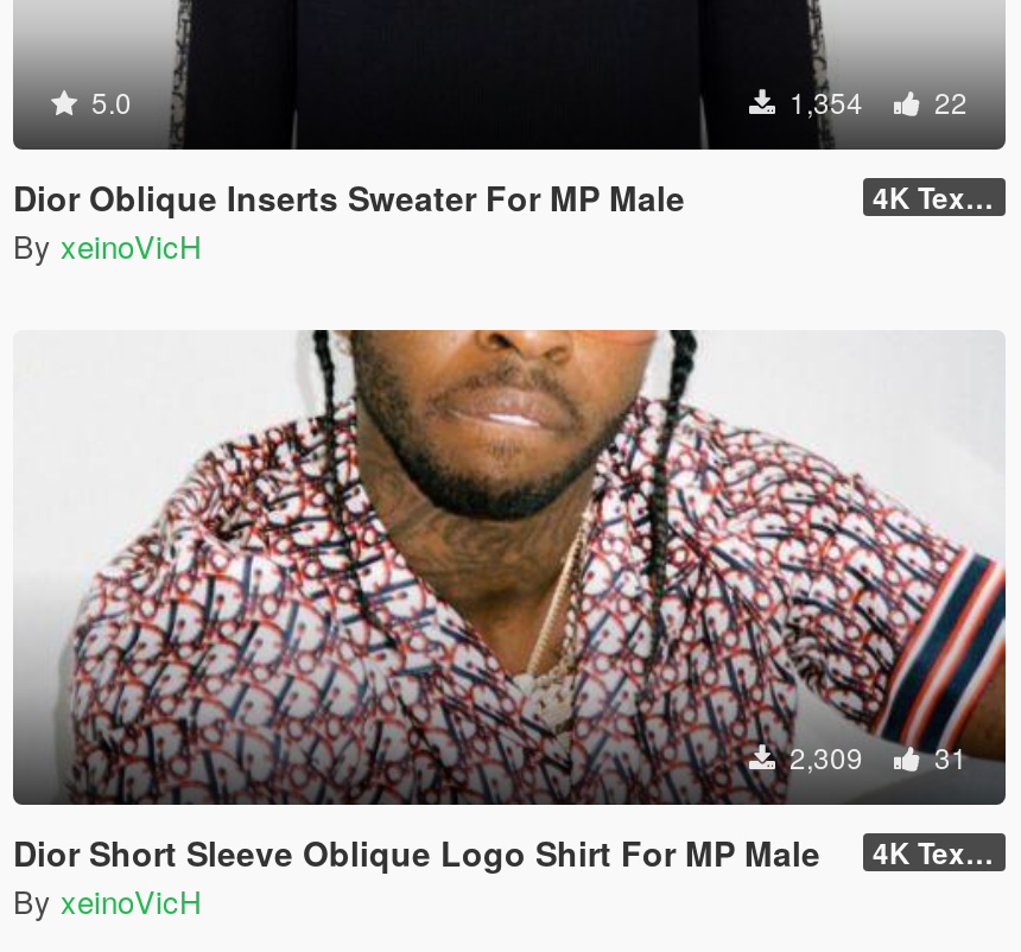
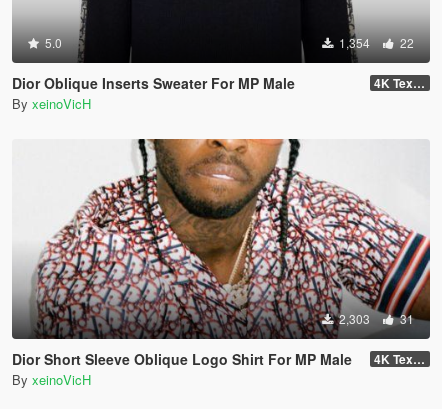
- 2,309 31
+ 2,303 31
